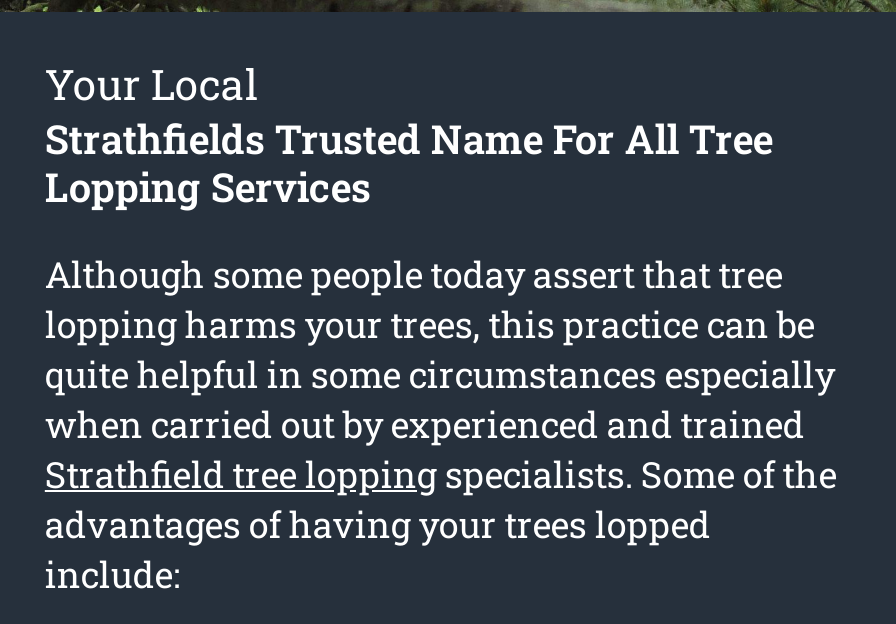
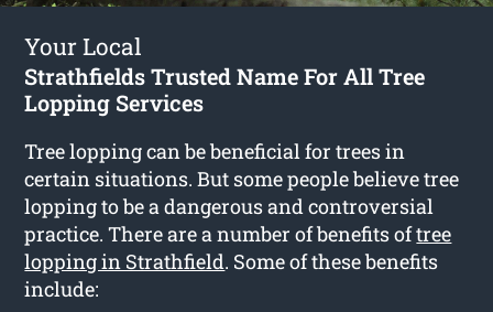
- Although some people today assert that tree
- lopping harms your trees, this practice can be
- quite helpful in some circumstances especially
- when carried out by experienced and trained
- Strathfield tree lopping specialists. Some of the
- advantages of having your trees lopped
+ Tree lopping can be beneficial for trees in
+ certain situations. But some people believe tree
+ lopping to be a dangerous and controversial
+ practice. There are a number of benefits oftree
+ lopping in Strathfield. Some of these benefits
